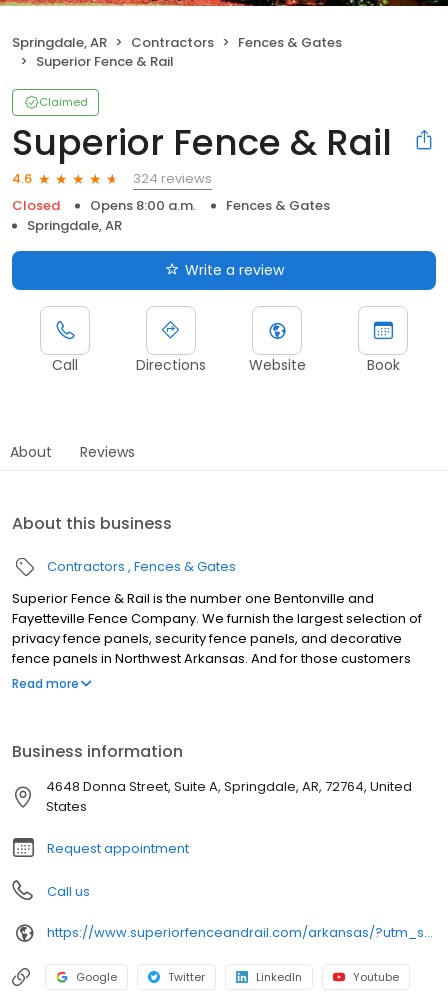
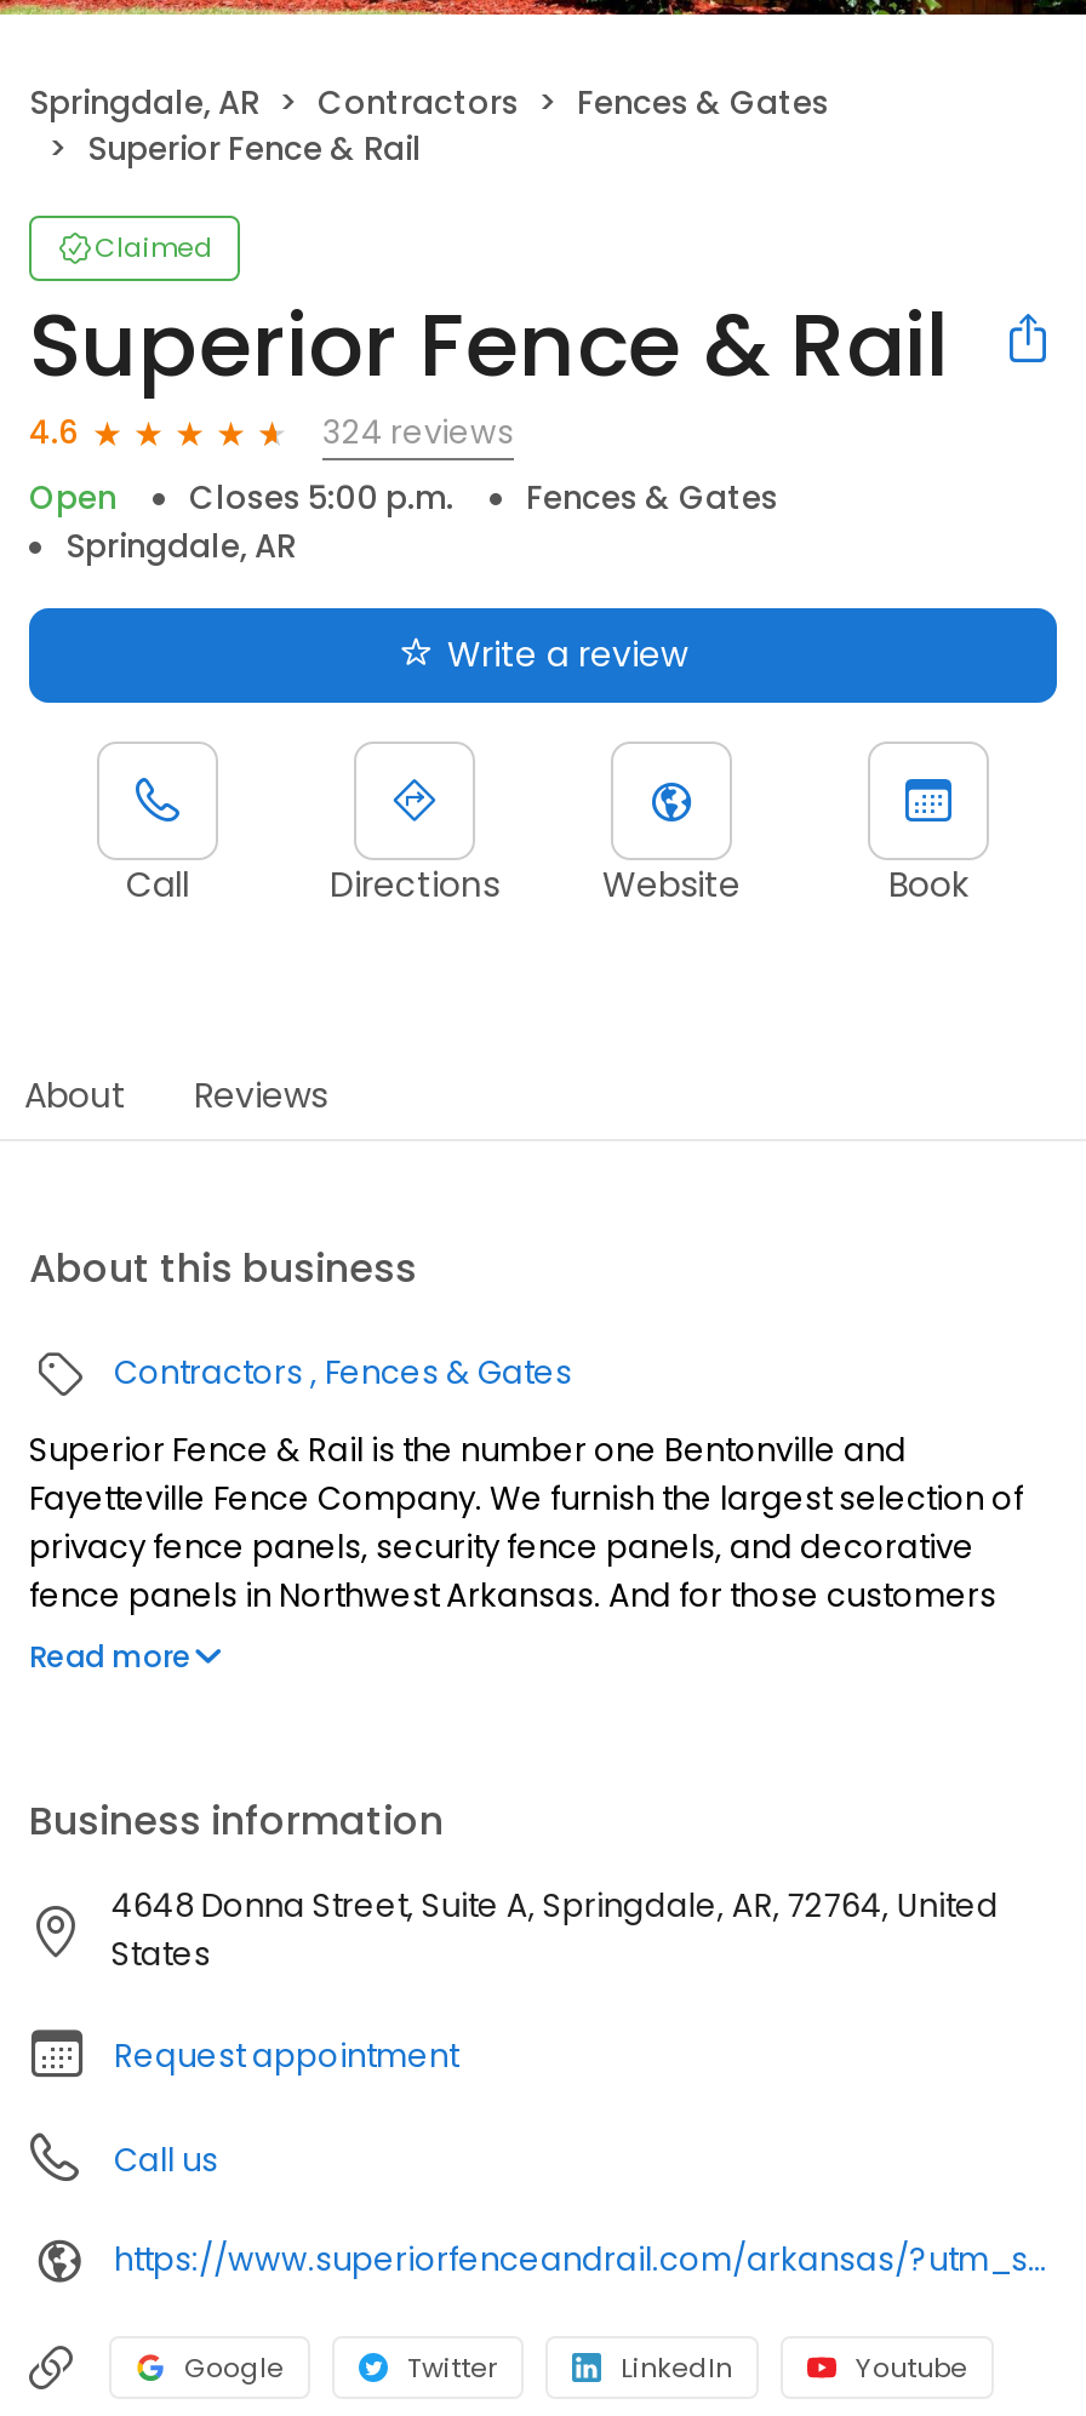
- Closed
- Opens 8:00 a.m.
+ Open
+ Closes 5:00 p.m.
